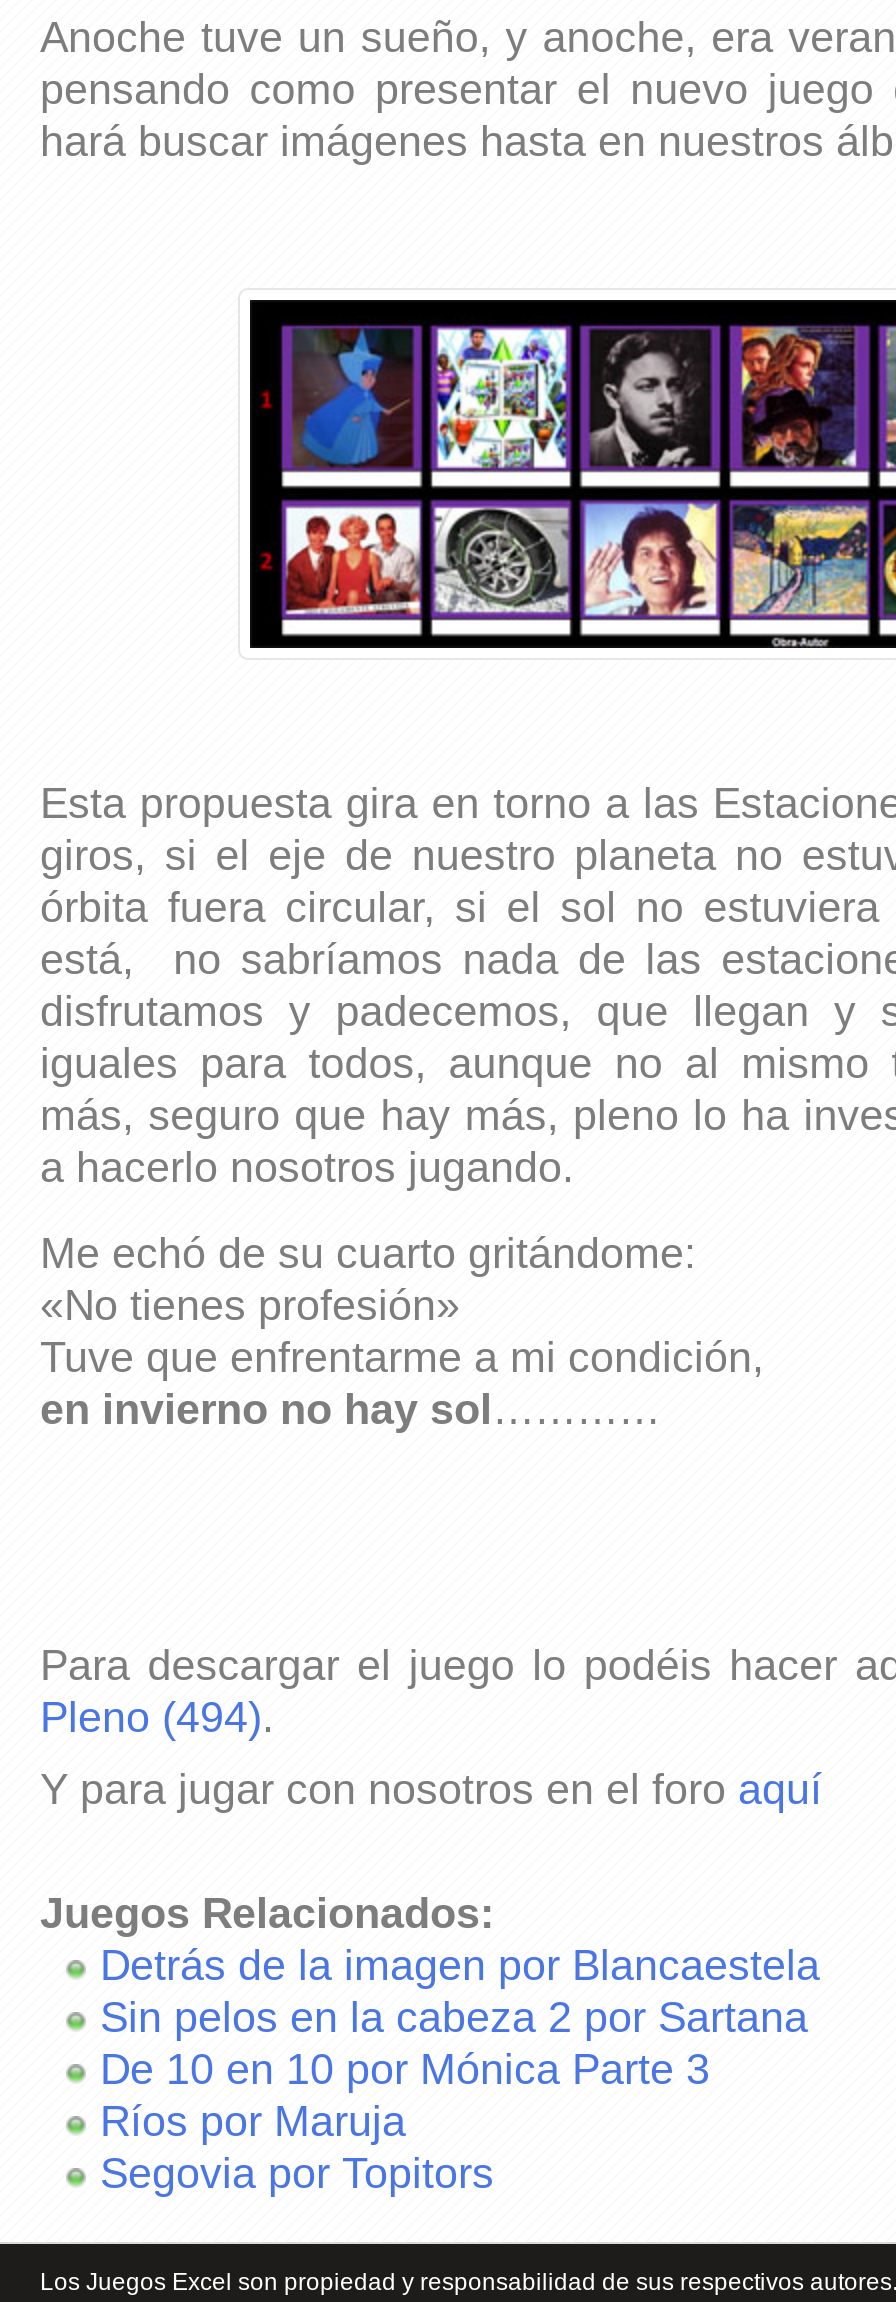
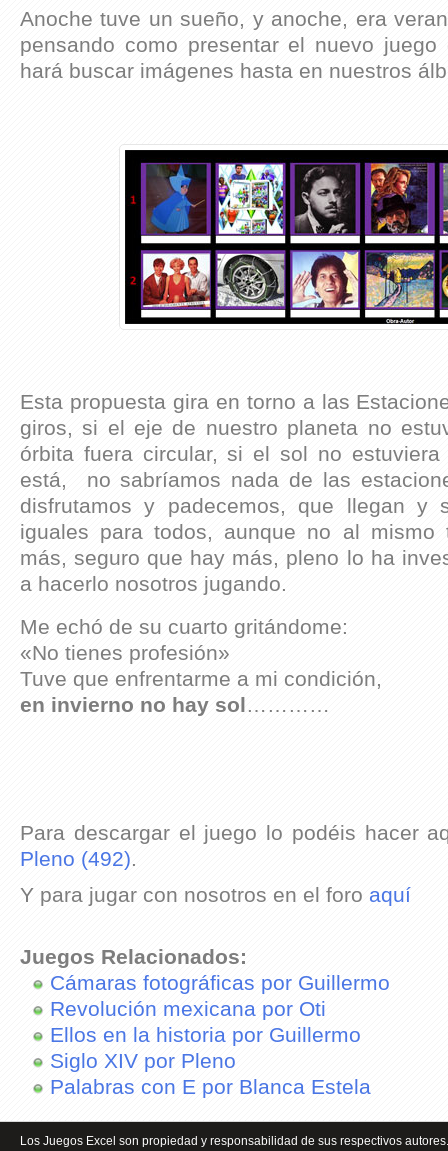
- Pleno (494).
+ Pleno (492).

- Detrás de la imagen por Blancaestela
- Sin pelos en la cabeza 2 por Sartana
- De 10 en 10 por Mónica Parte 3
- Ríos por Maruja
- Segovia por Topitors
+ Cámaras fotográficas por Guillermo
+ Revolución mexicana por Oti
+ Ellos en la historia por Guillermo
+ Siglo XIV por Pleno
+ Palabras con E por Blanca Estela
